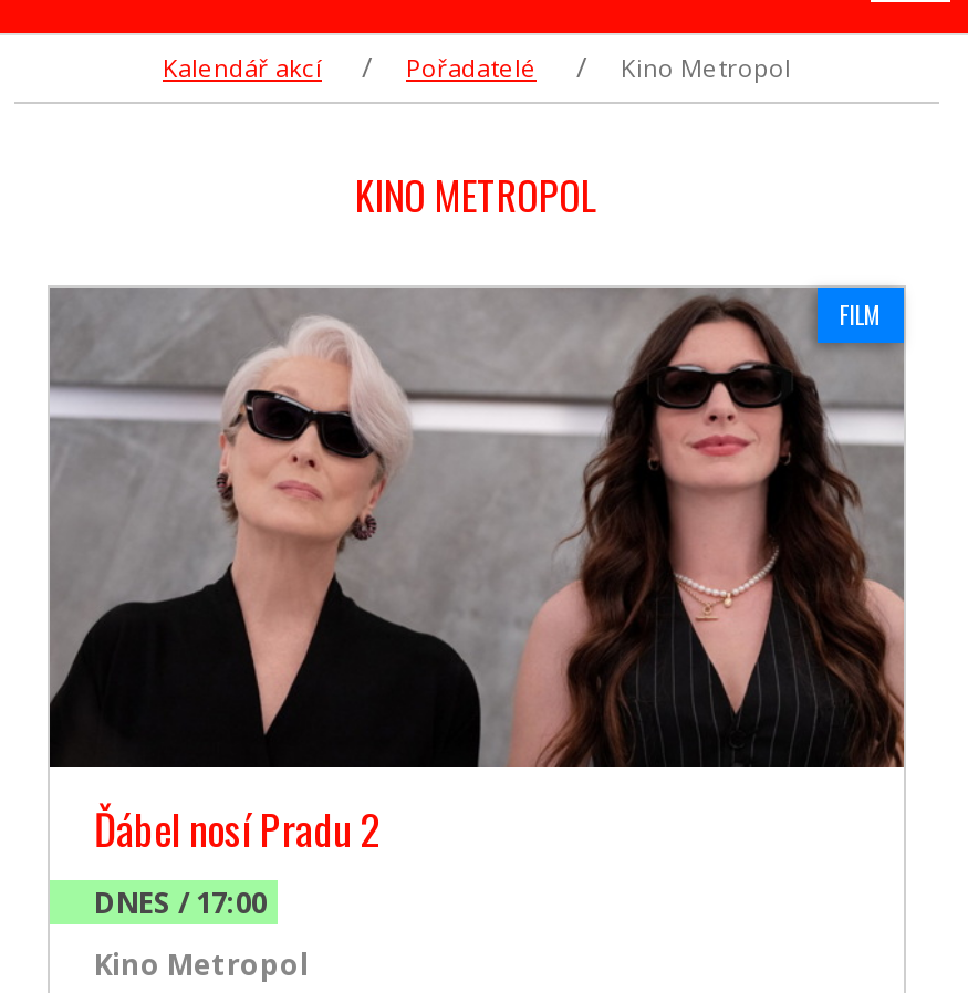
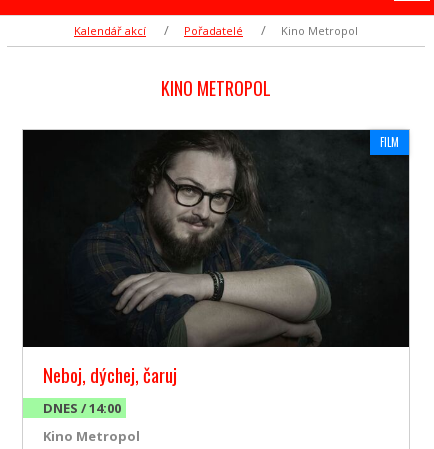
- [image]
- Ďábel nosí Pradu 2
- DNES / 17:00
+ [image]
+ Neboj, dýchej, čaruj
+ DNES / 14:00
